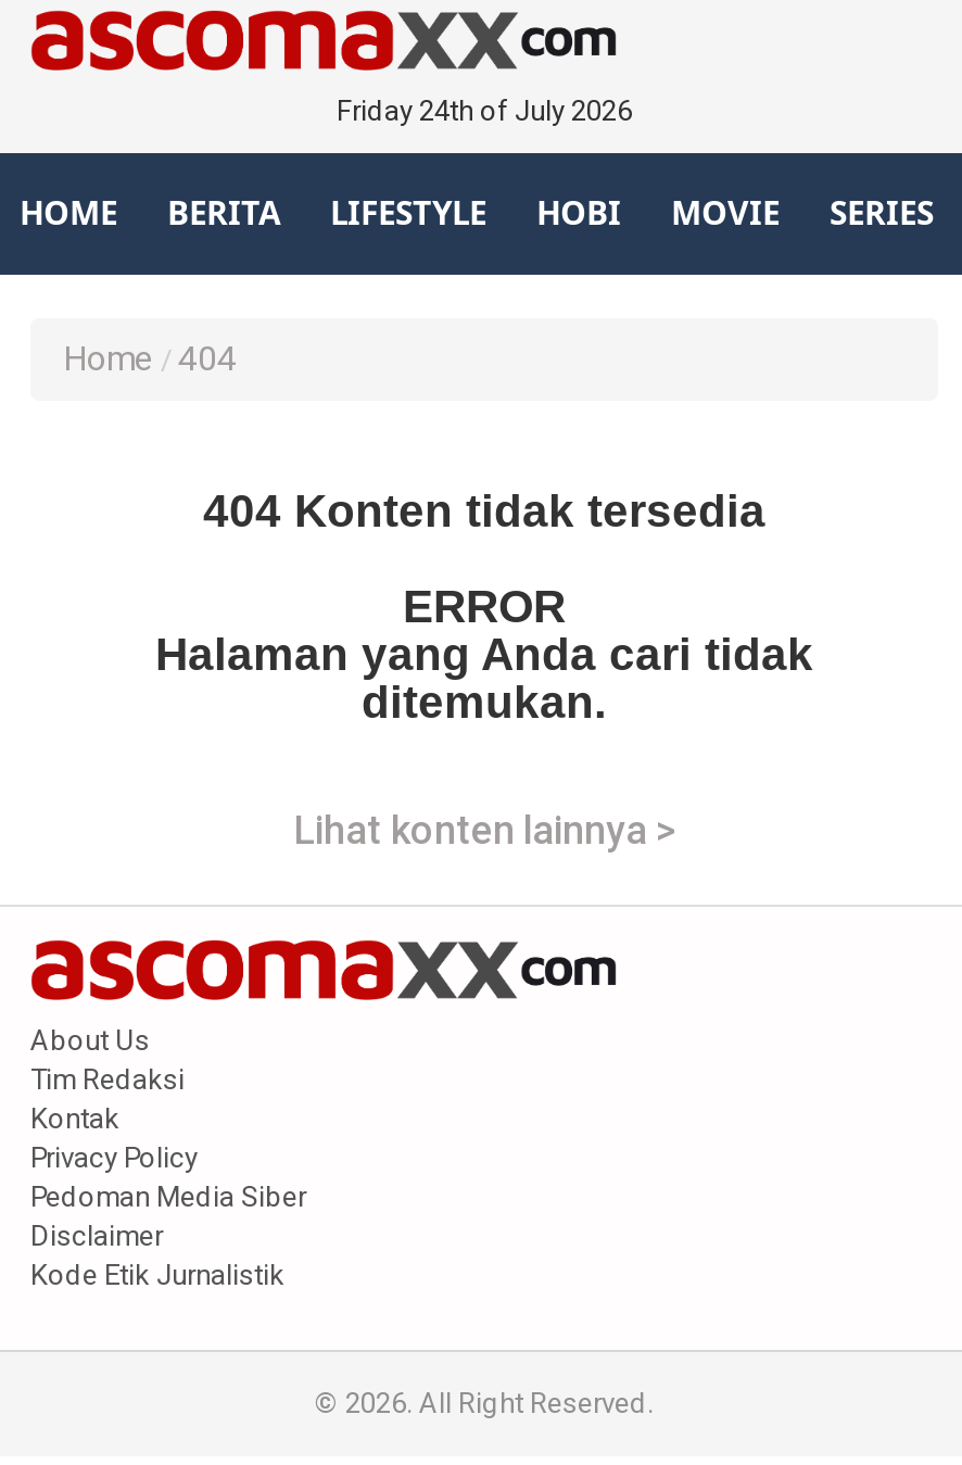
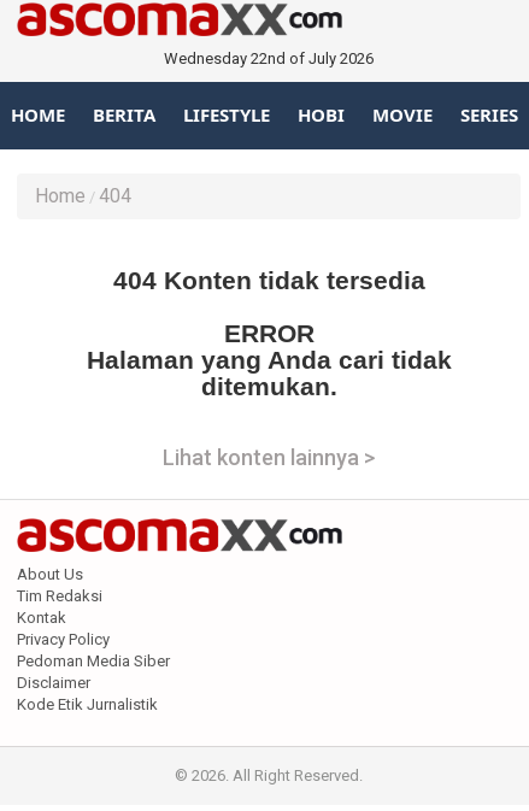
- Friday 24th of July 2026
+ Wednesday 22nd of July 2026
